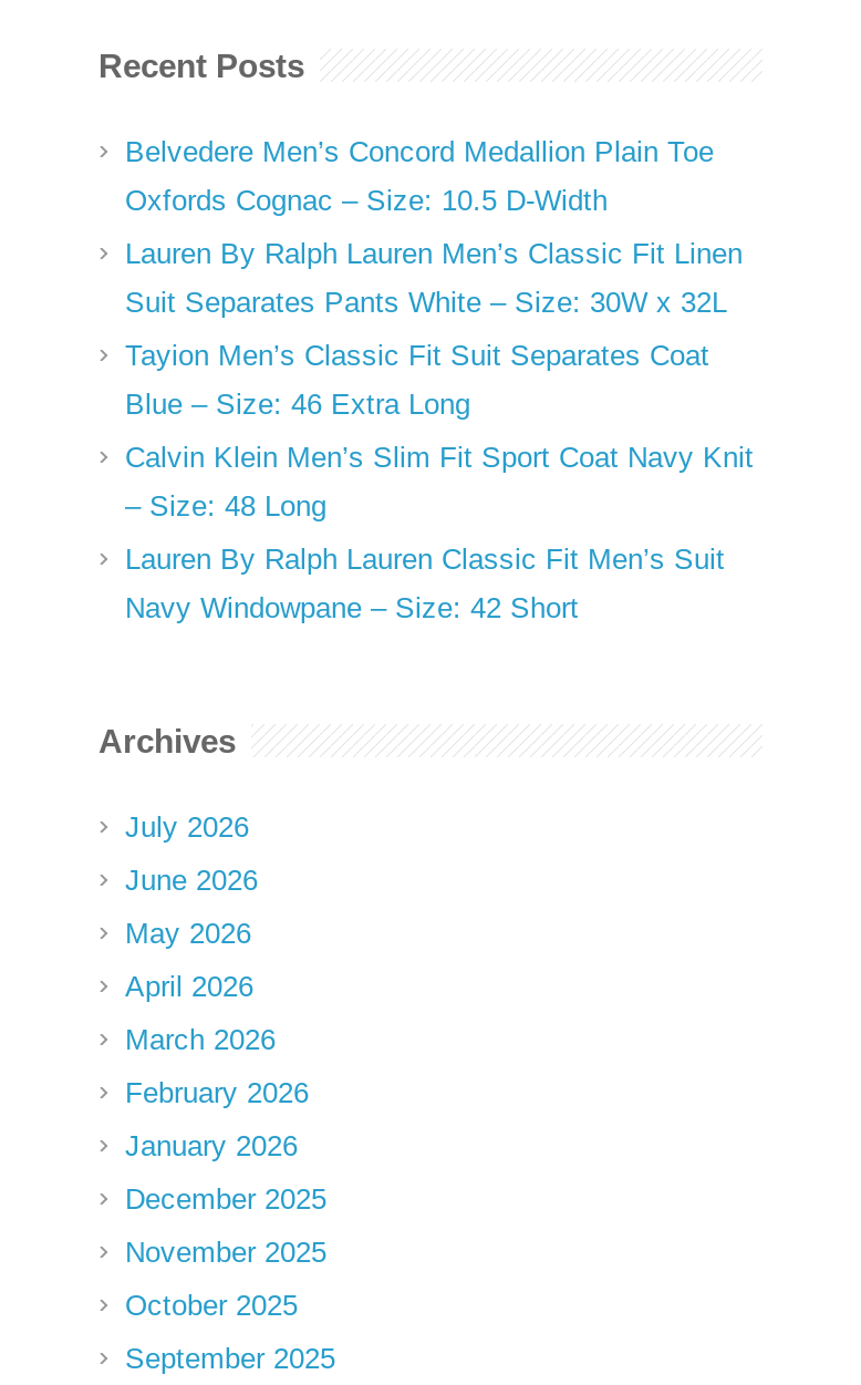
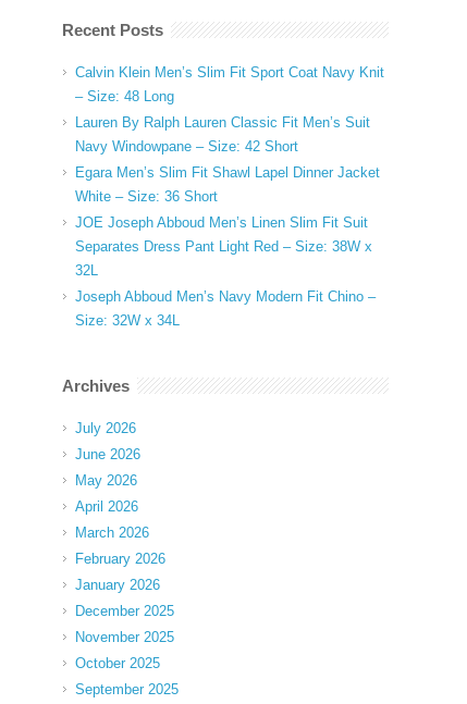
- Belvedere Men’s Concord Medallion Plain Toe
- Oxfords Cognac – Size: 10.5 D-Width
- Lauren By Ralph Lauren Men’s Classic Fit Linen
- Suit Separates Pants White – Size: 30W x 32L
- Tayion Men’s Classic Fit Suit Separates Coat
- Blue – Size: 46 Extra Long

moved up: Calvin Klein Men’s Slim Fit Sport Coat Navy Knit | – Size: 48 Long | Lauren By Ralph Lauren Classic Fit Men’s Suit | Navy Windowpane – Size: 42 Short

+ Egara Men’s Slim Fit Shawl Lapel Dinner Jacket
+ White – Size: 36 Short
+ JOE Joseph Abboud Men’s Linen Slim Fit Suit
+ Separates Dress Pant Light Red – Size: 38W x
+ 32L
+ Joseph Abboud Men’s Navy Modern Fit Chino –
+ Size: 32W x 34L
